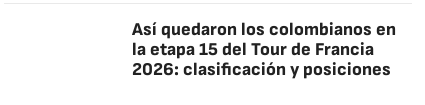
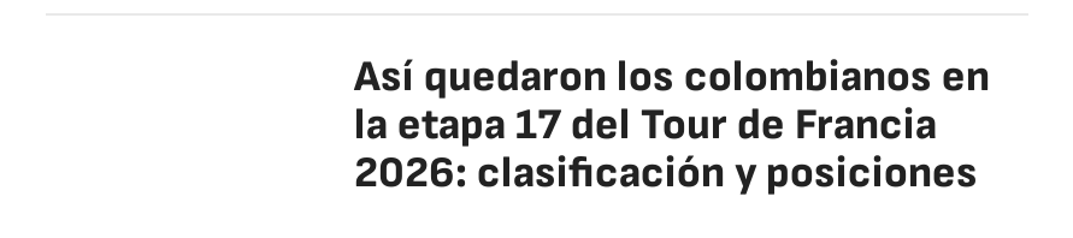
- la etapa 15 del Tour de Francia
+ la etapa 17 del Tour de Francia
